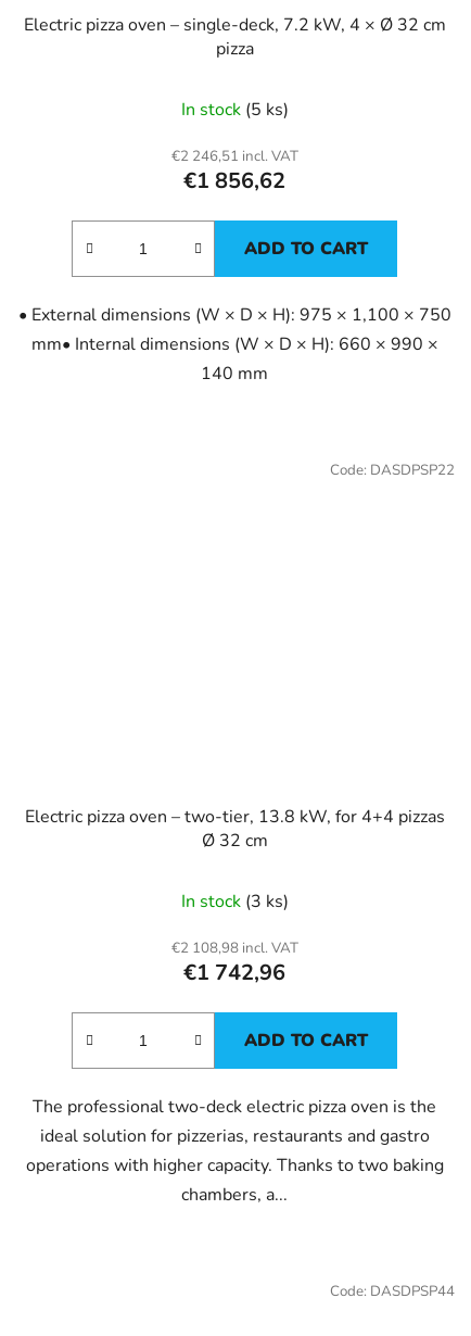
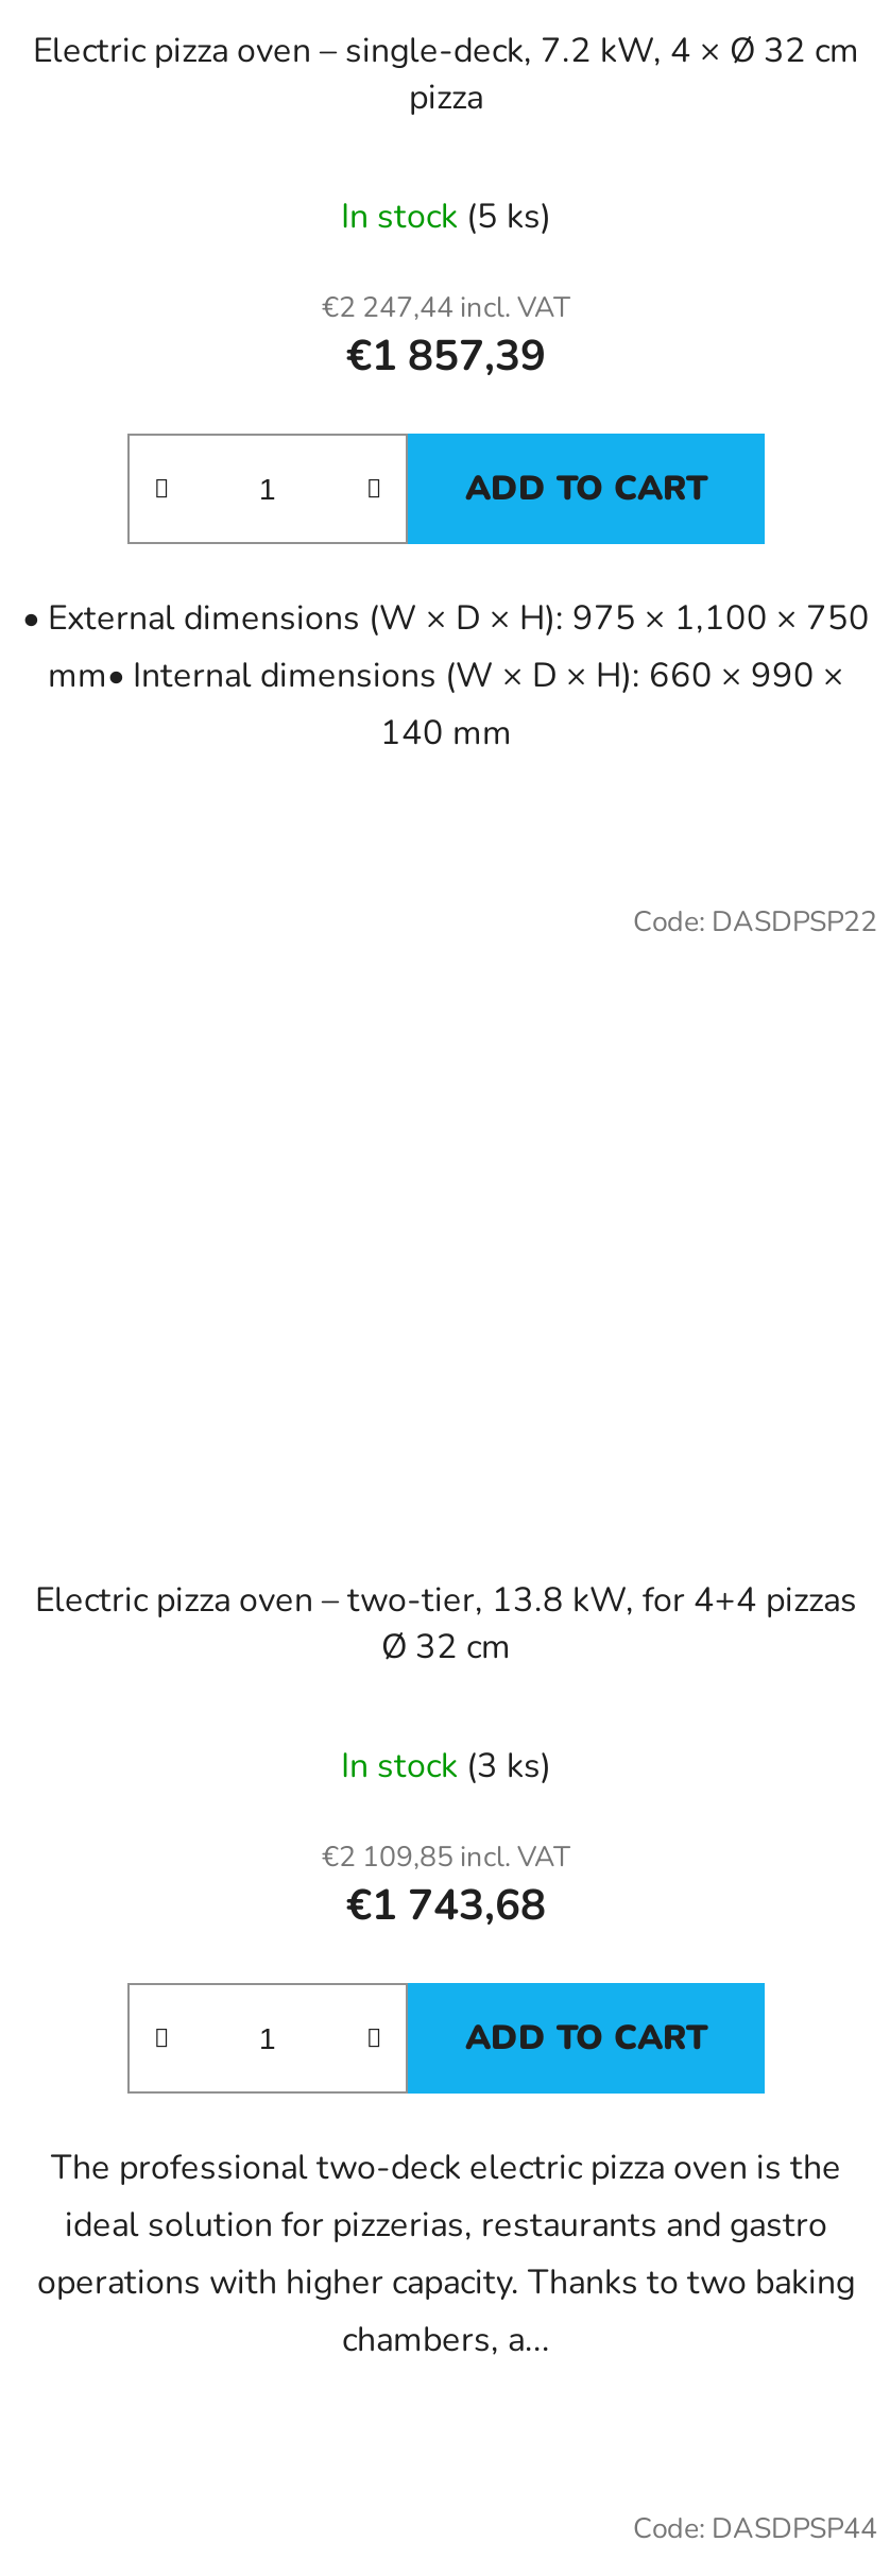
- €2 246,51 incl. VAT
+ €2 247,44 incl. VAT

- €1 856,62
+ €1 857,39

- €2 108,98 incl. VAT
+ €2 109,85 incl. VAT

- €1 742,96
+ €1 743,68
